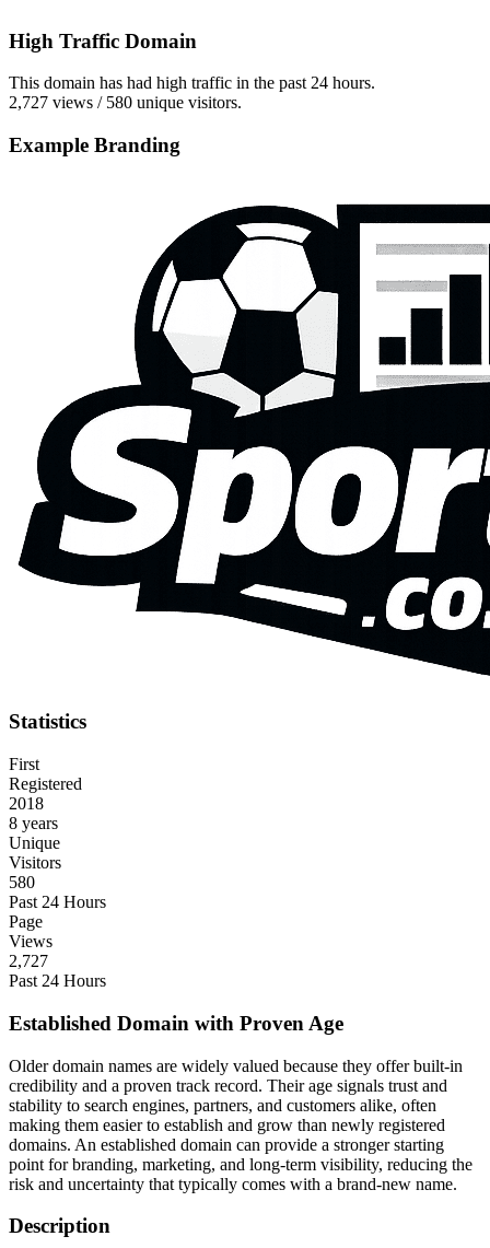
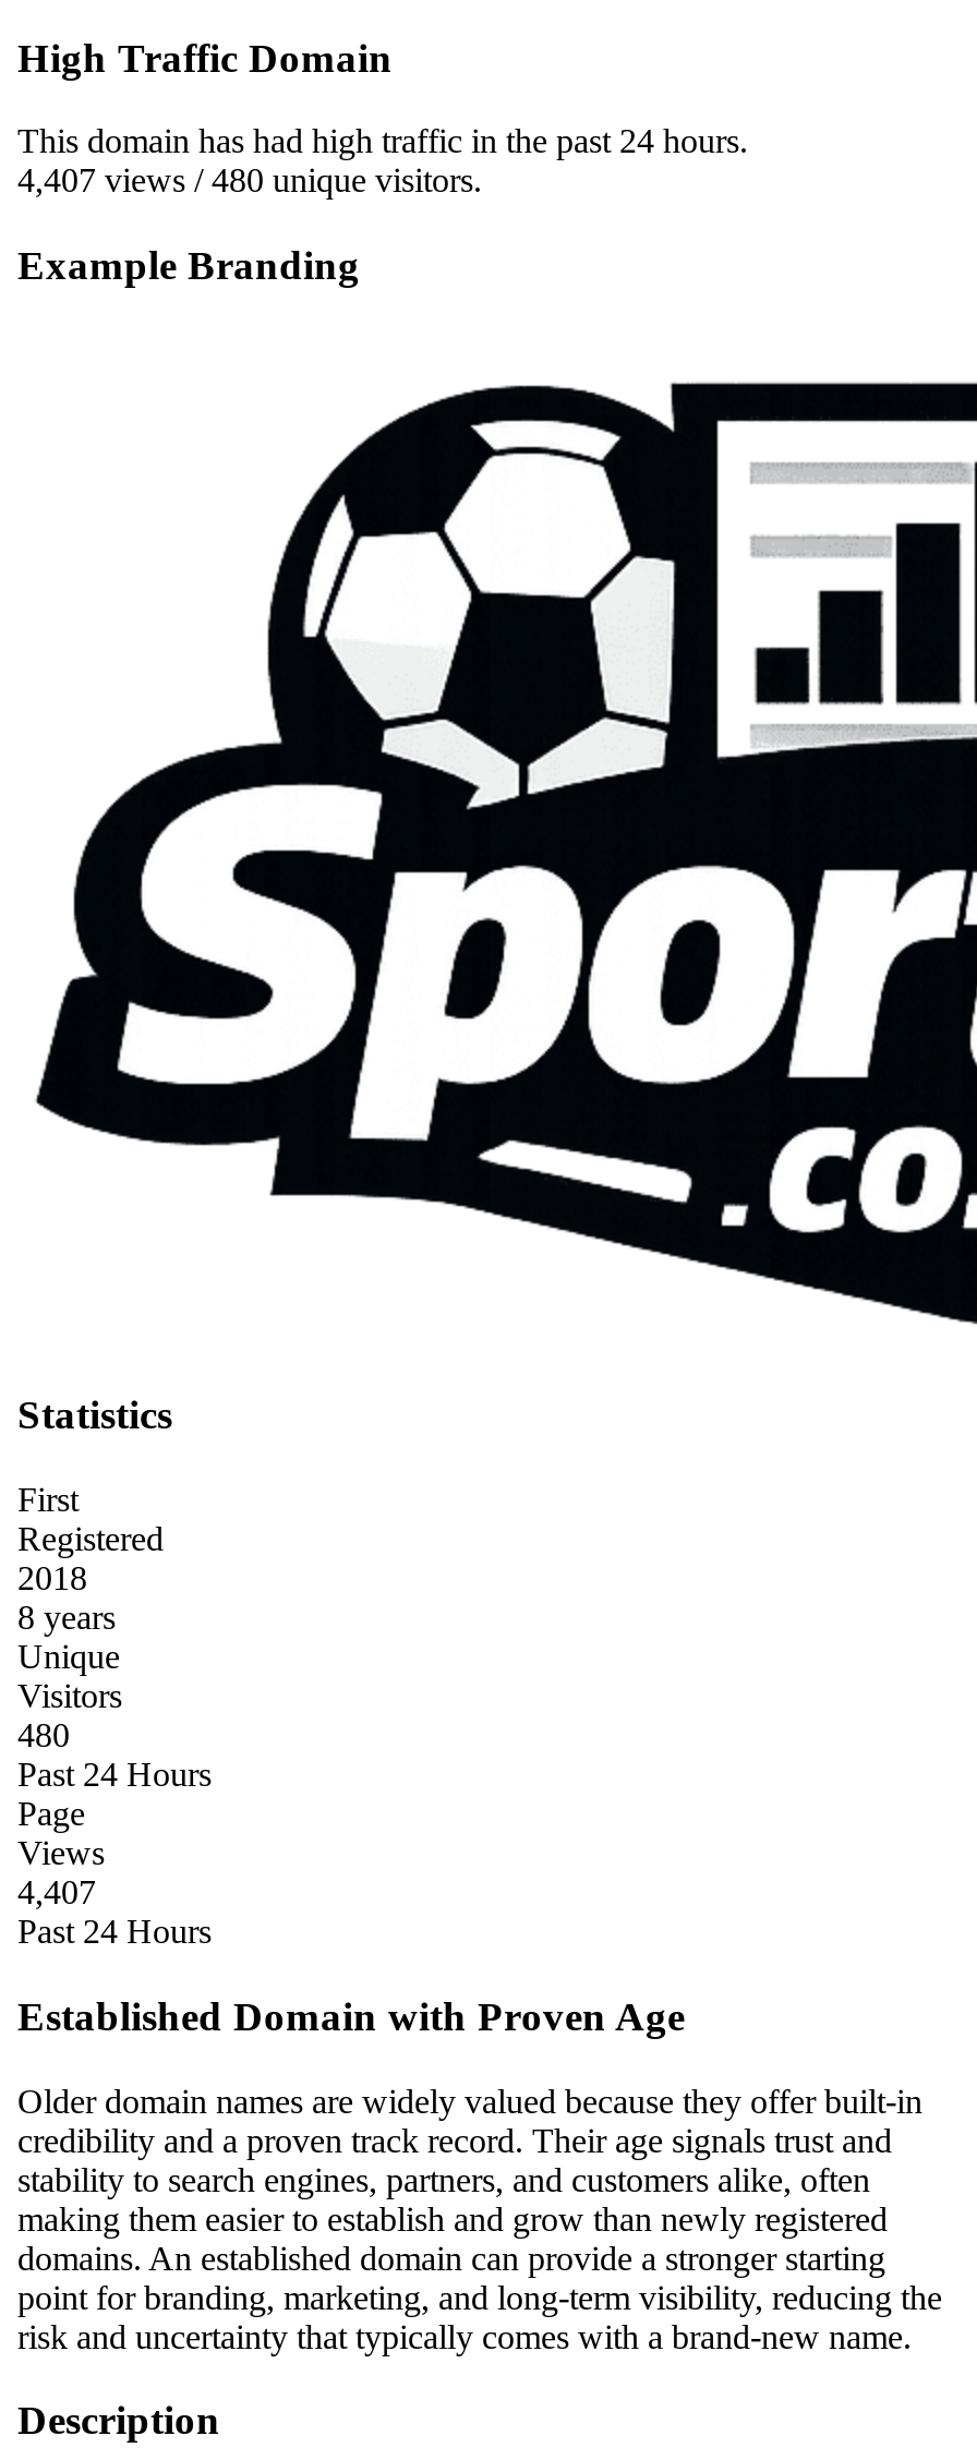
- 2,727 views / 580 unique visitors.
+ 4,407 views / 480 unique visitors.

- 580
+ 480

- 2,727
+ 4,407
